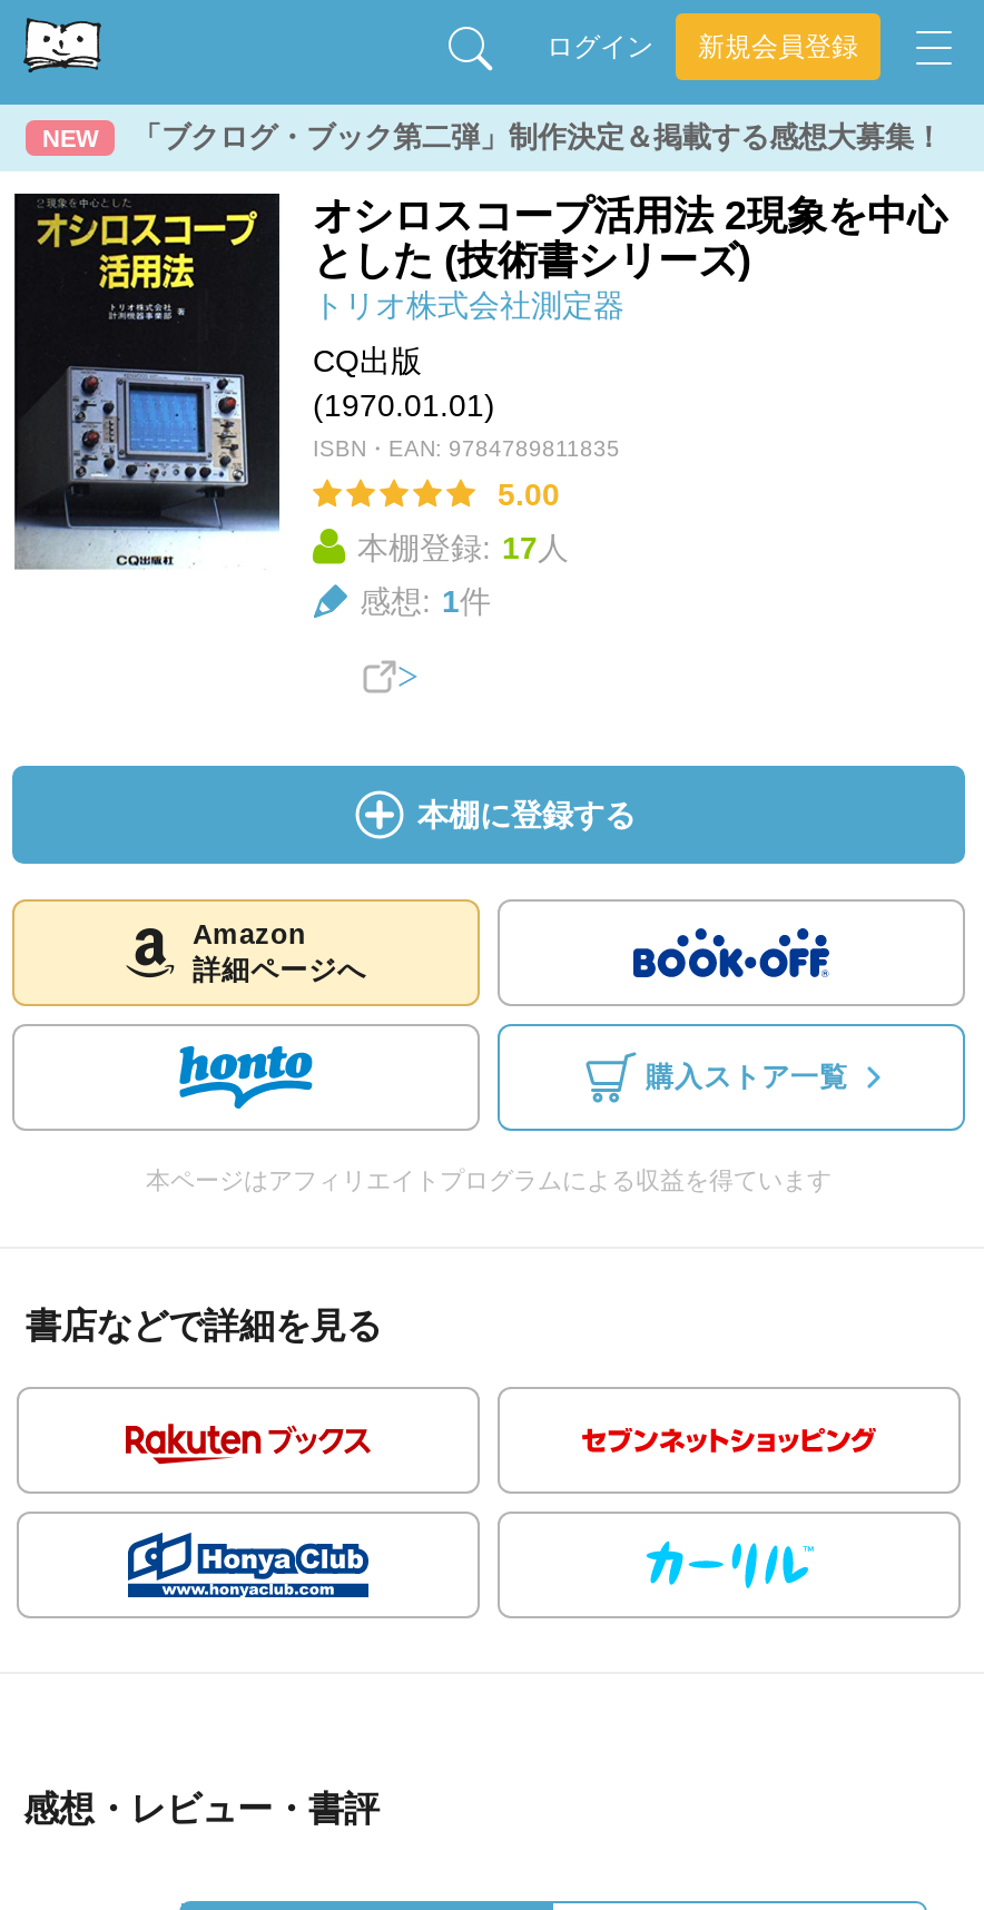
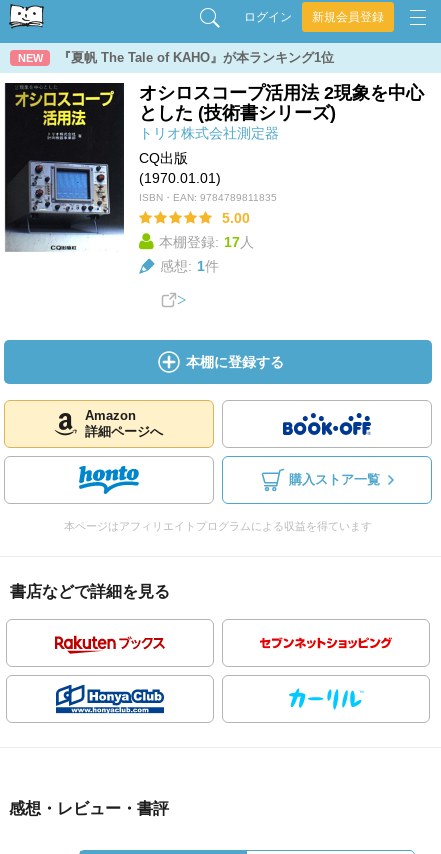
- 「ブクログ・ブック第二弾」制作決定＆掲載する感想大募集！
+ 『夏帆 The Tale of KAHO』が本ランキング1位
